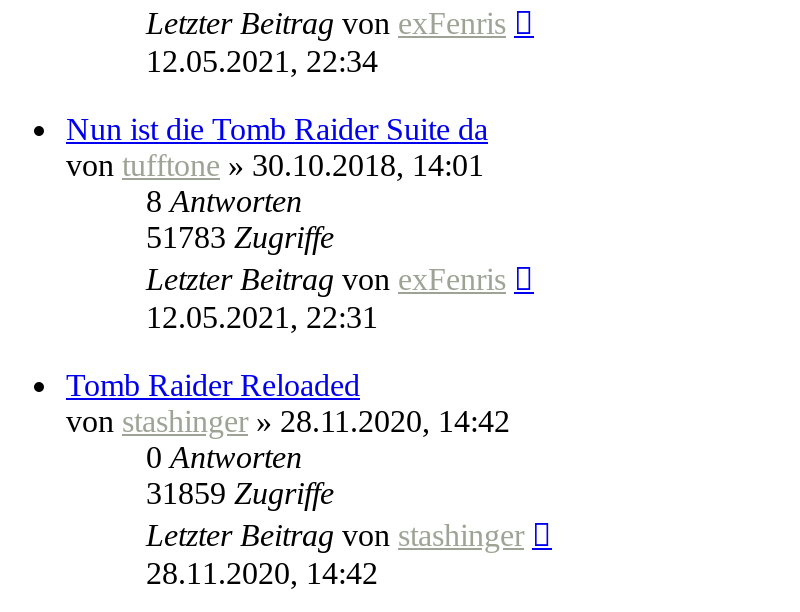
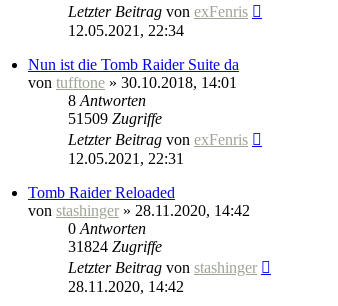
- 51783 Zugriffe
+ 51509 Zugriffe

- 31859 Zugriffe
+ 31824 Zugriffe
